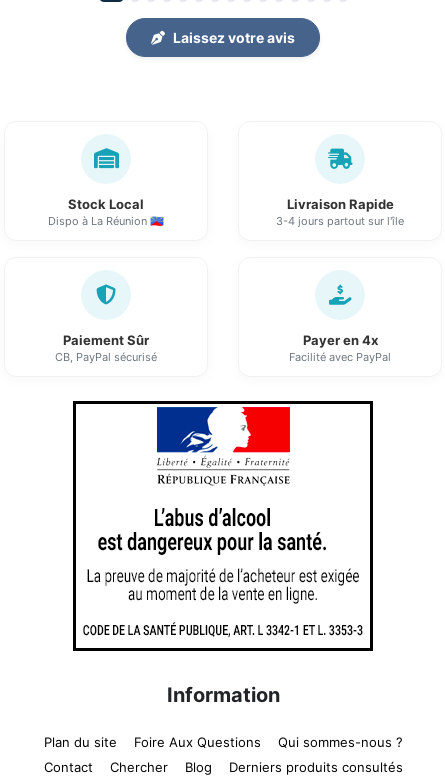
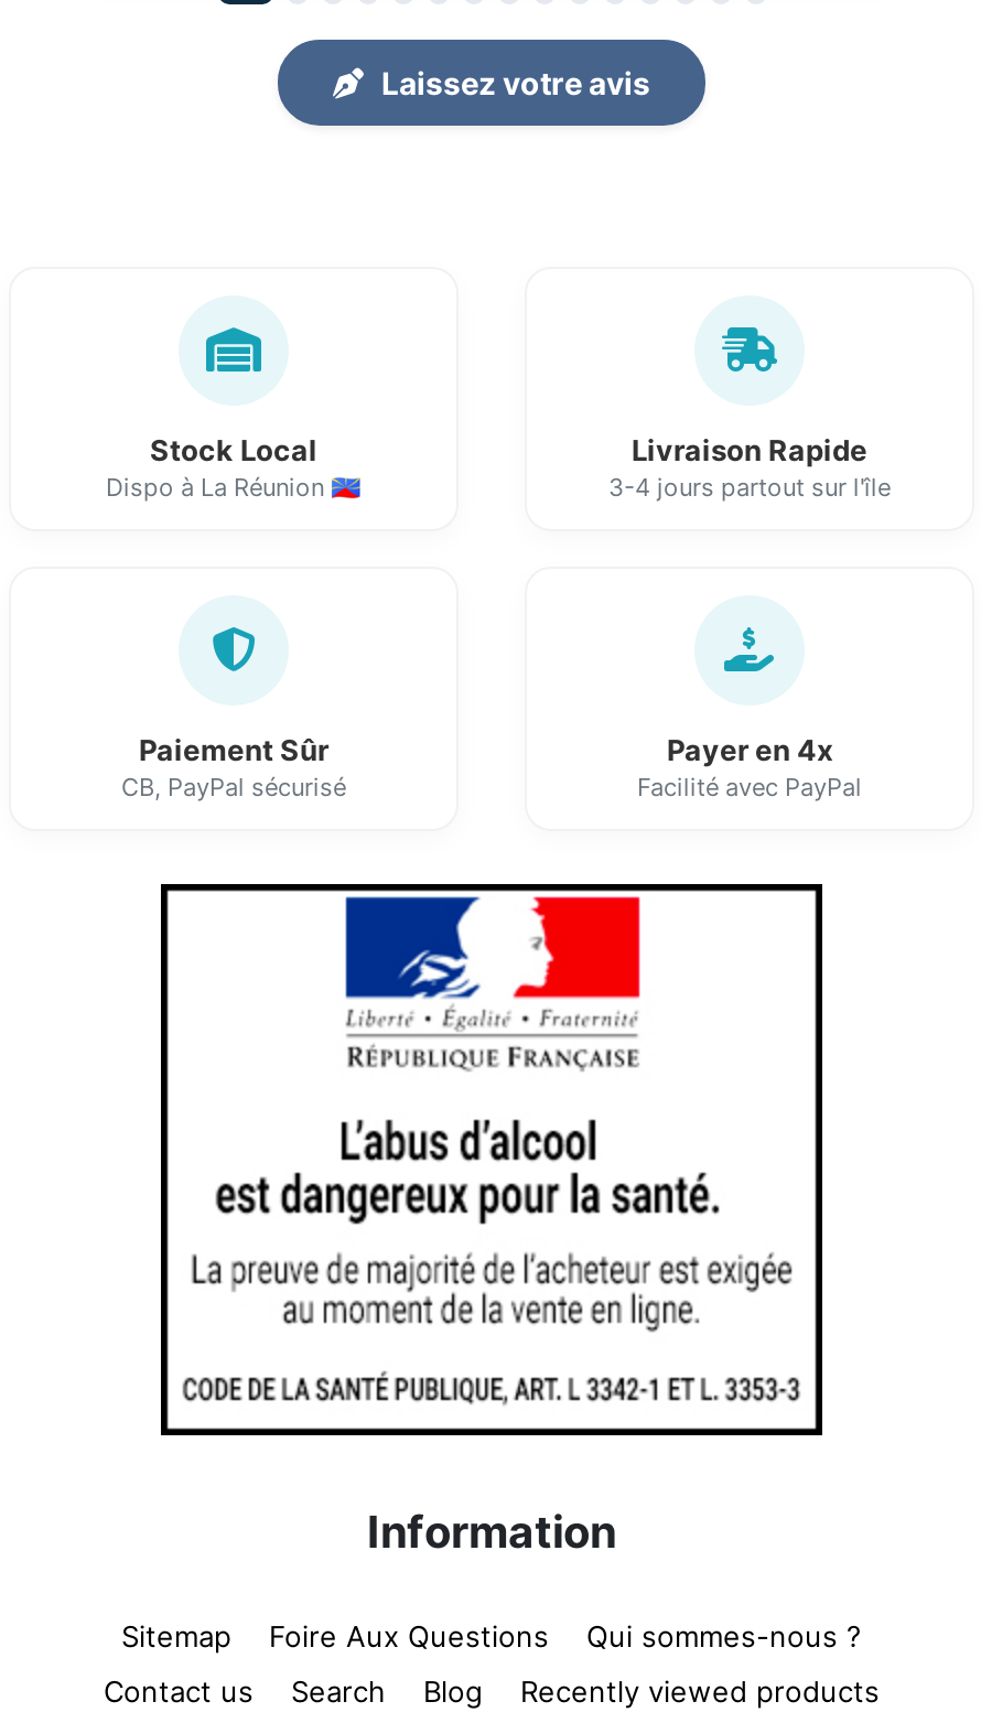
- Plan du site
+ Sitemap

- Contact
- Chercher
+ Contact us
+ Search

- Derniers produits consultés
+ Recently viewed products
